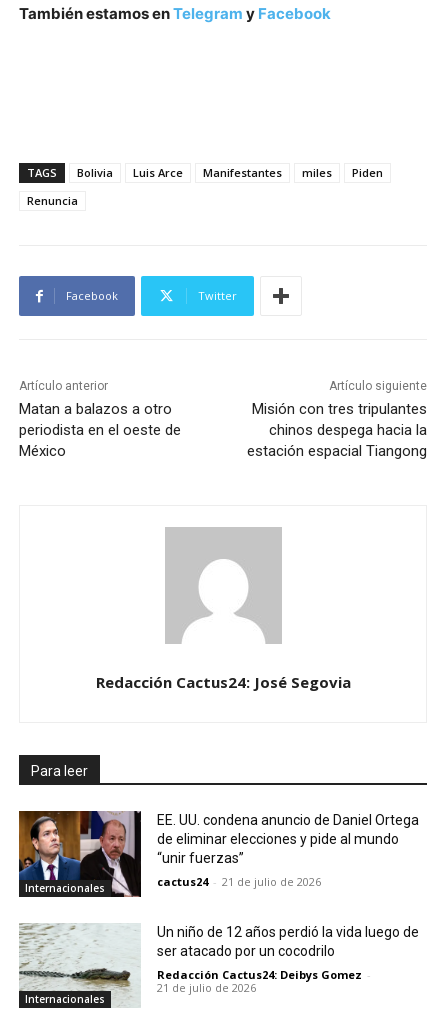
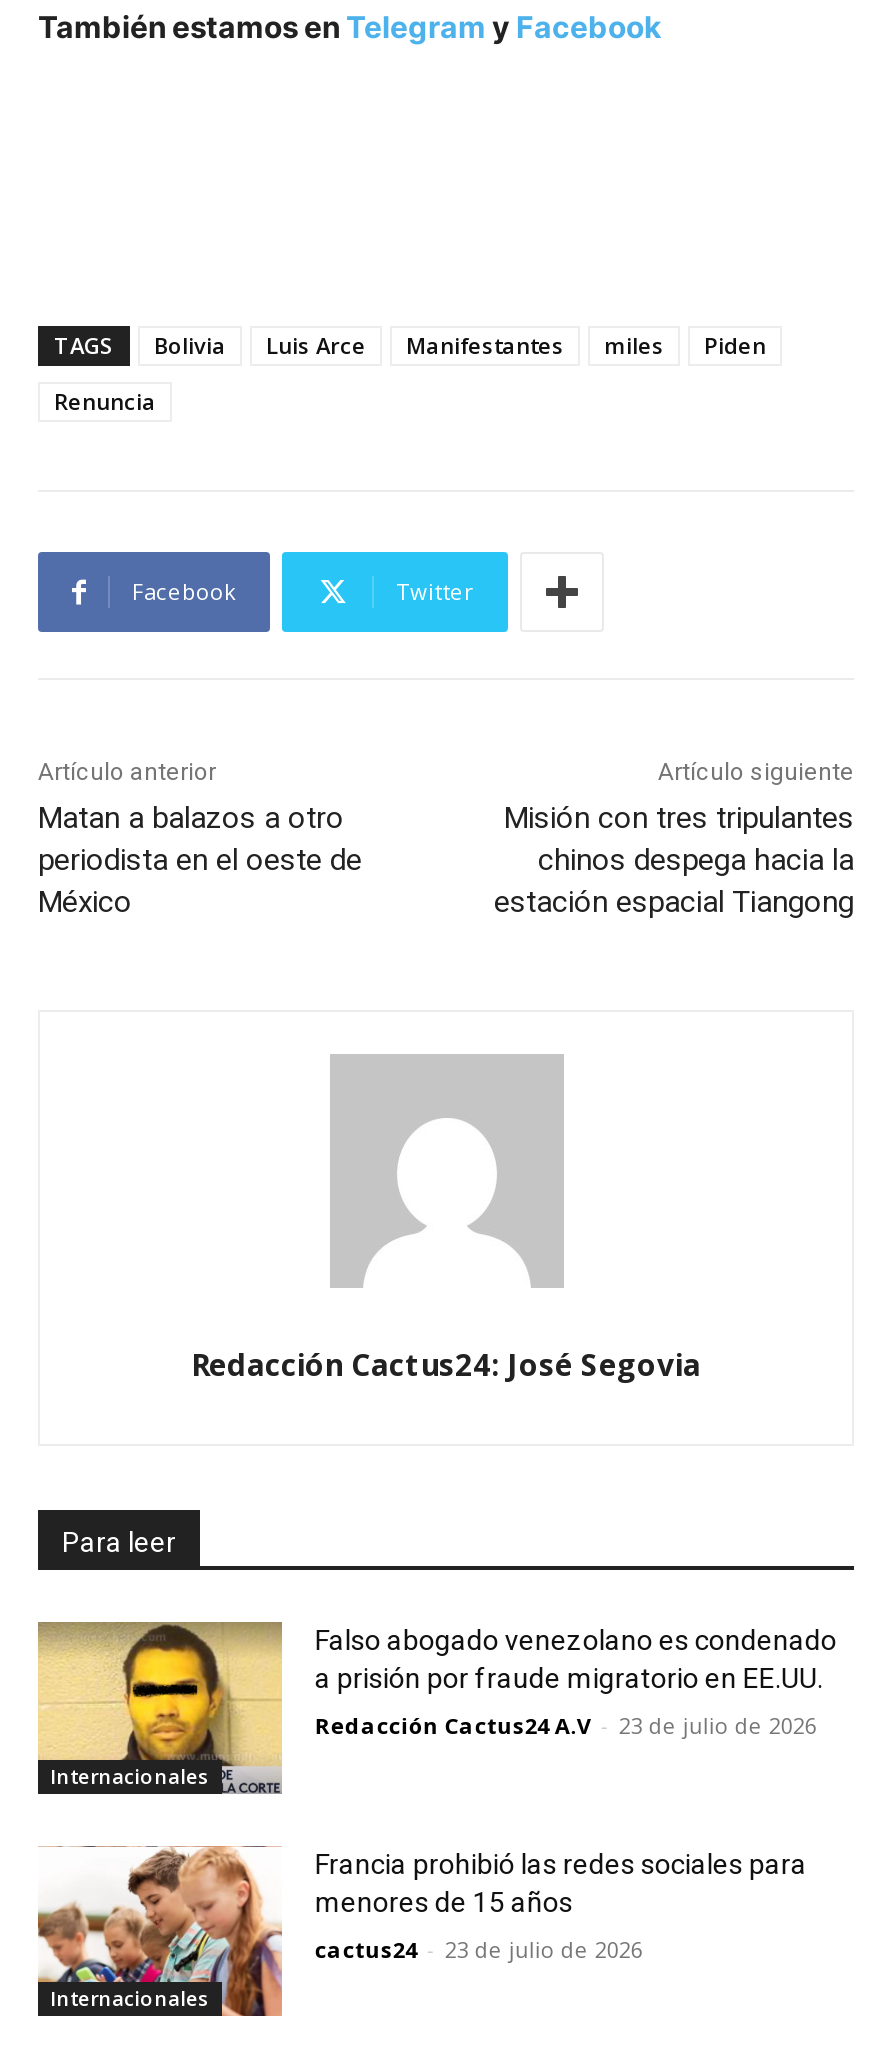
- [image]
- EE. UU. condena anuncio de Daniel Ortega
- de eliminar elecciones y pide al mundo
- “unir fuerzas”
+ [image]
+ Falso abogado venezolano es condenado
+ a prisión por fraude migratorio en EE.UU.

- cactus24 - 21 de julio de 2026
+ Redacción Cactus24 A.V - 23 de julio de 2026

- [image]
- Un niño de 12 años perdió la vida luego de
- ser atacado por un cocodrilo
+ [image]
+ Francia prohibió las redes sociales para
+ menores de 15 años

- Redacción Cactus24: Deibys Gomez -
- 21 de julio de 2026
+ cactus24 - 23 de julio de 2026
